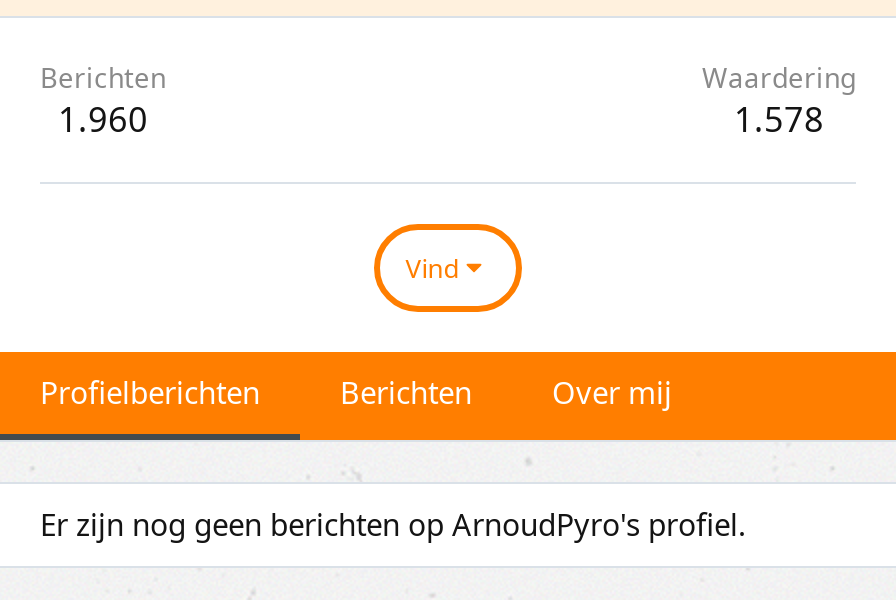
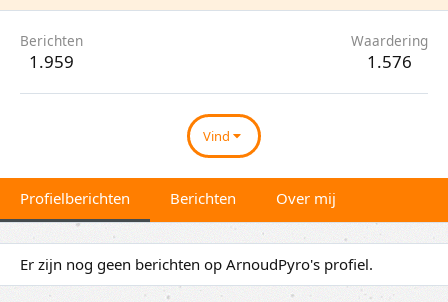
- 1.960
+ 1.959

- 1.578
+ 1.576
